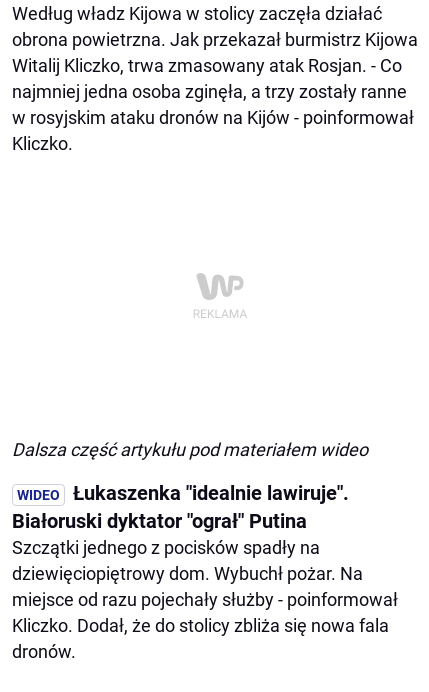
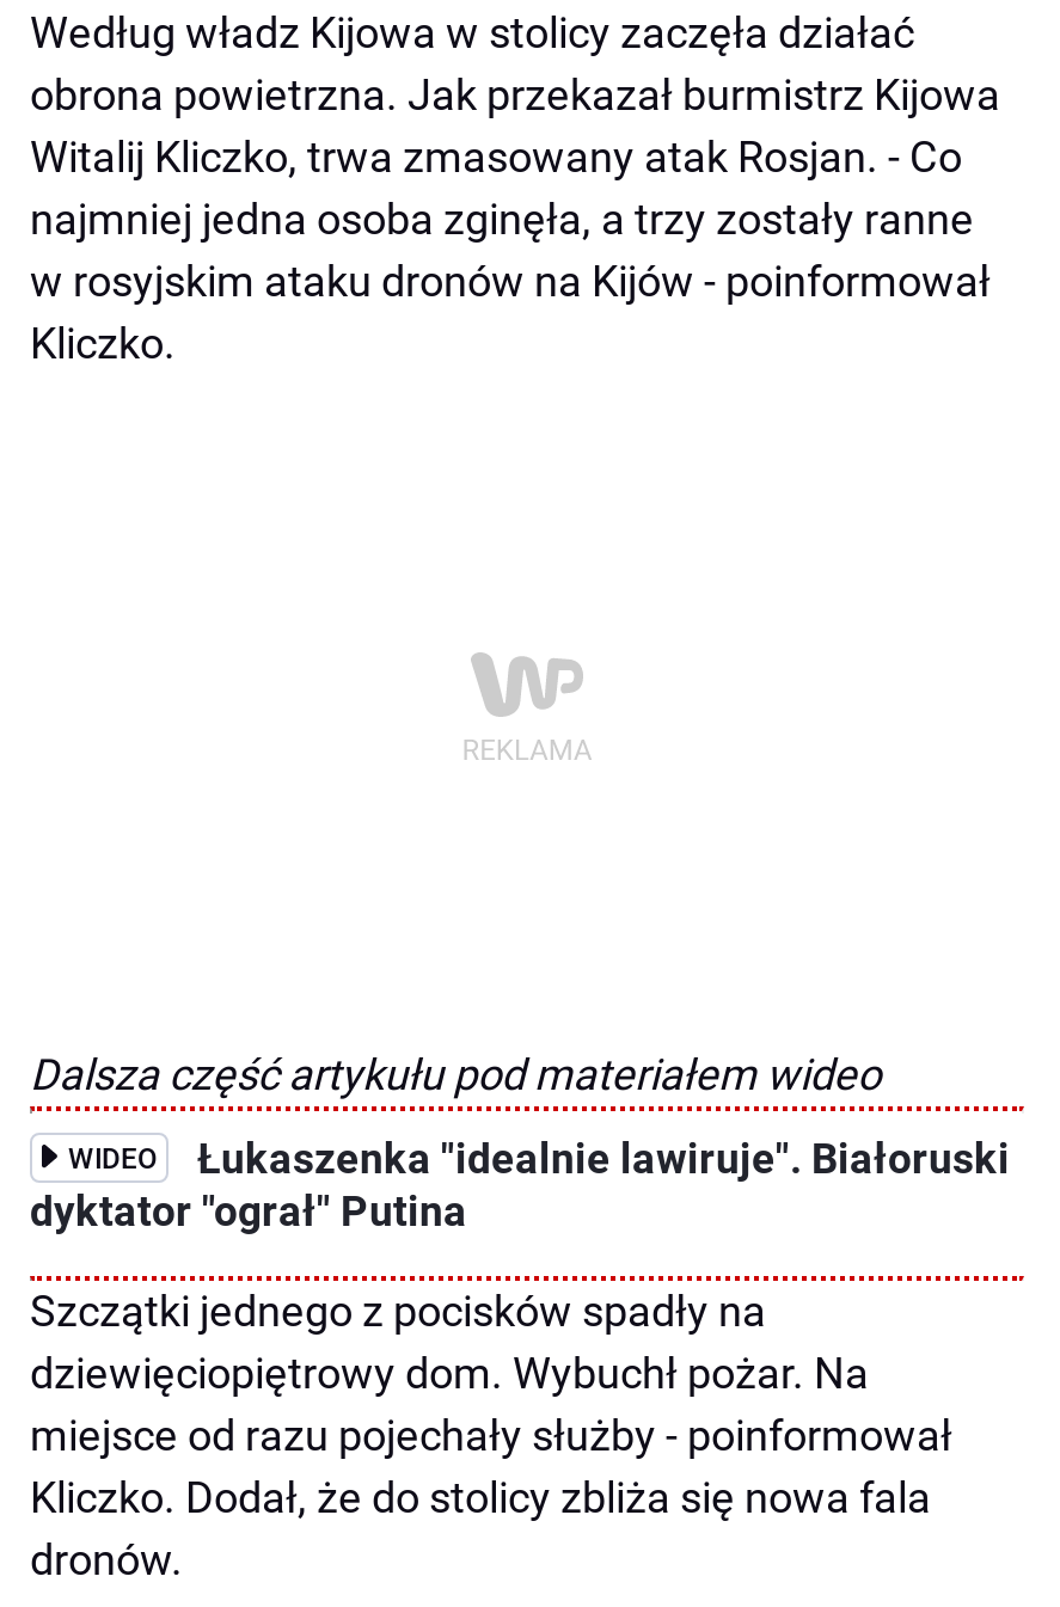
- Łukaszenka "idealnie lawiruje".
- Białoruski dyktator "ograł" Putina
+ WIDEO
+ Łukaszenka "idealnie lawiruje". Białoruski
+ dyktator "ograł" Putina
